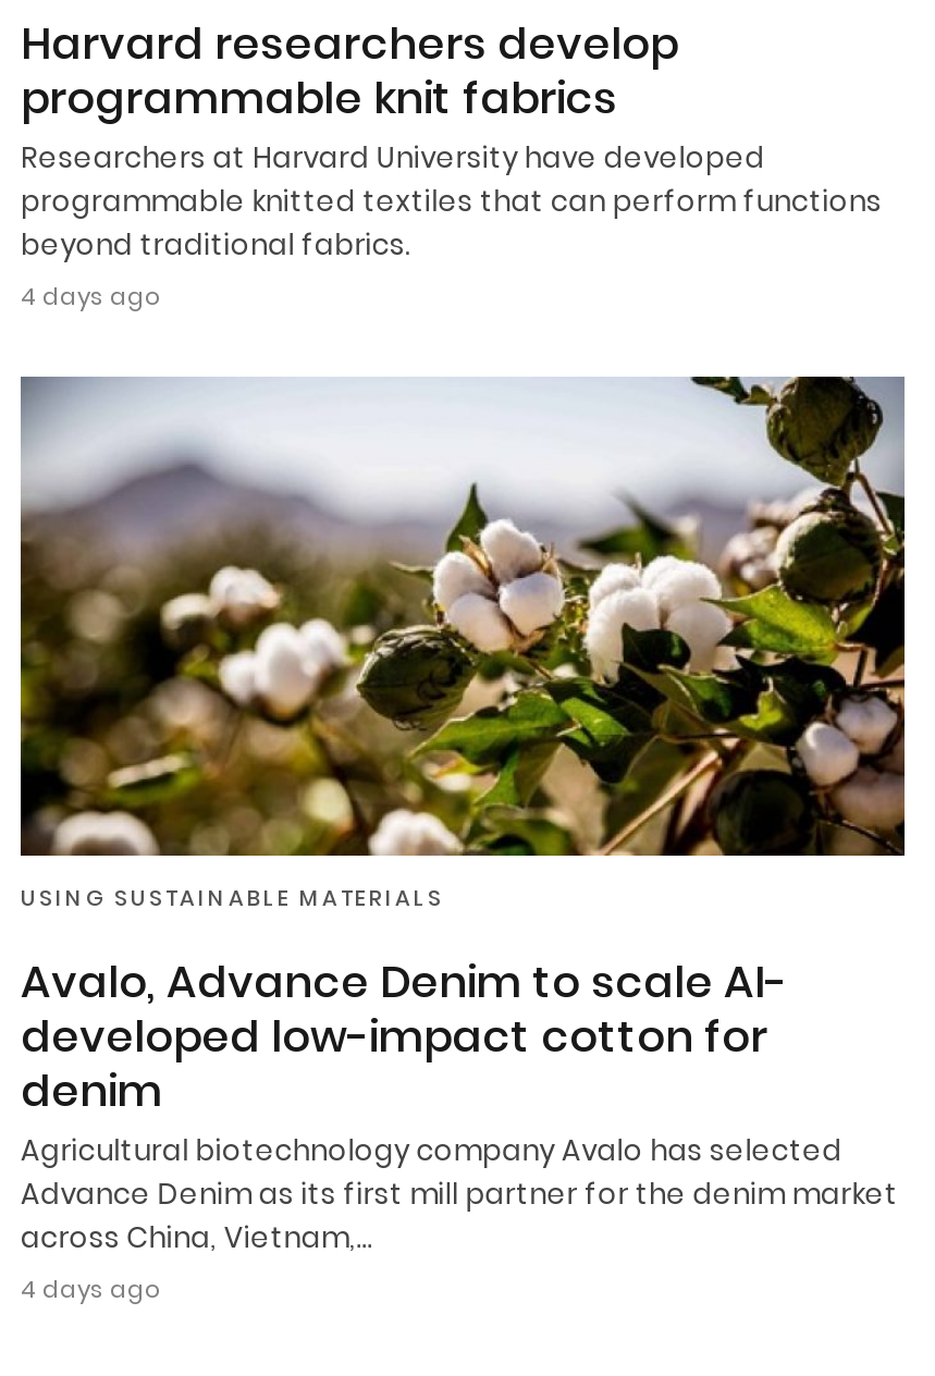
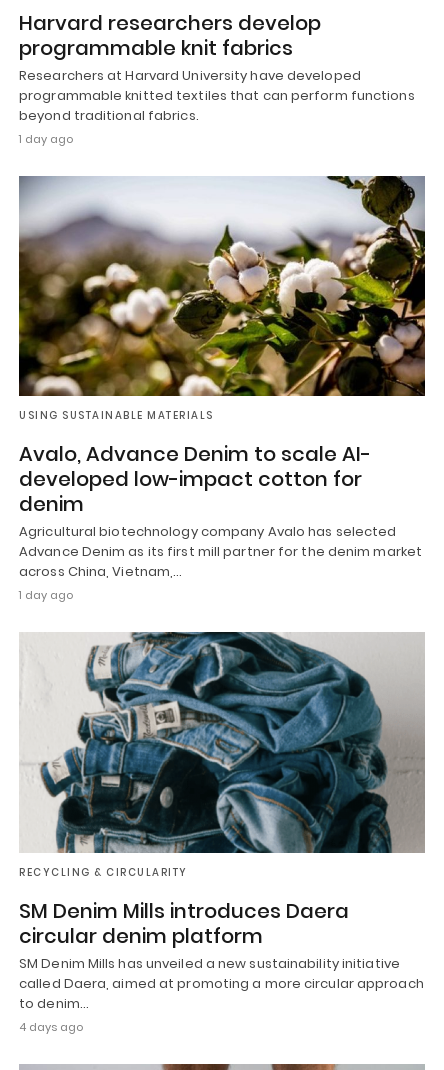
- 4 days ago
+ 1 day ago

+ 1 day ago

+ [image]
+ RECYCLING & CIRCULARITY
+ SM Denim Mills introduces Daera
+ circular denim platform
+ SM Denim Mills has unveiled a new sustainability initiative
+ called Daera, aimed at promoting a more circular approach
+ to denim…
